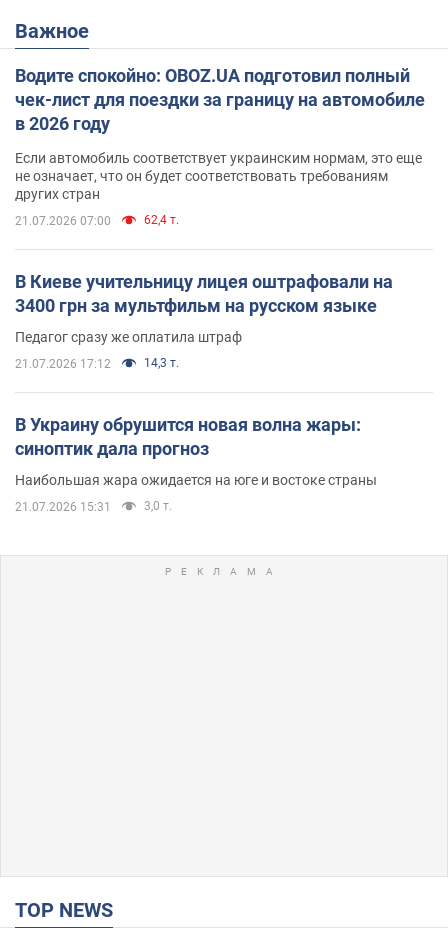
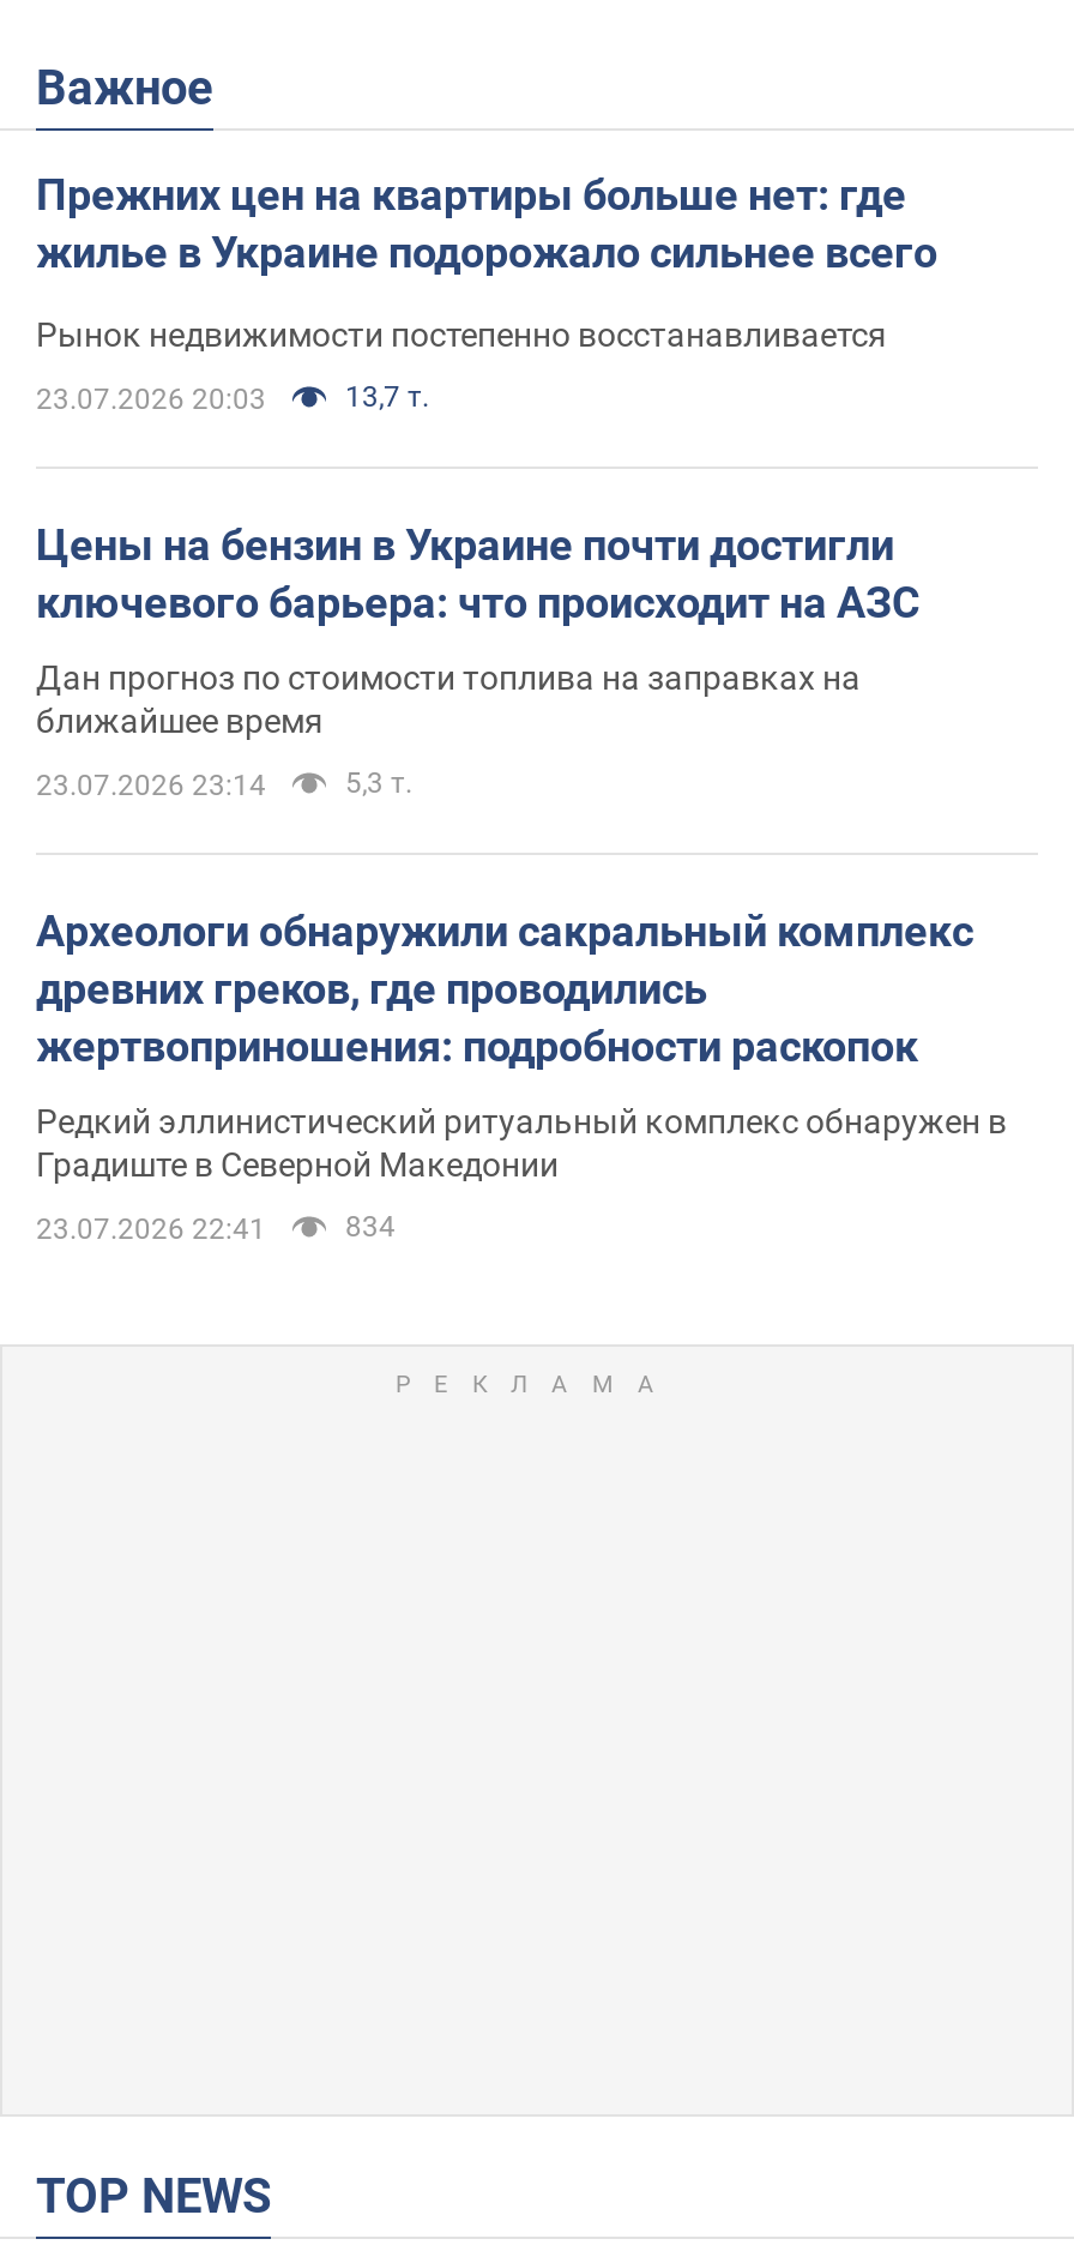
- Водите спокойно: OBOZ.UA подготовил полный
- чек-лист для поездки за границу на автомобиле
- в 2026 году
+ Прежних цен на квартиры больше нет: где
+ жилье в Украине подорожало сильнее всего

- Если автомобиль соответствует украинским нормам, это еще
- не означает, что он будет соответствовать требованиям
- других стран
+ Рынок недвижимости постепенно восстанавливается

- 21.07.2026 07:00
- 62,4 т.
+ 23.07.2026 20:03
+ 13,7 т.

- В Киеве учительницу лицея оштрафовали на
- 3400 грн за мультфильм на русском языке
+ Цены на бензин в Украине почти достигли
+ ключевого барьера: что происходит на АЗС

- Педагог сразу же оплатила штраф
+ Дан прогноз по стоимости топлива на заправках на
+ ближайшее время

- 21.07.2026 17:12
- 14,3 т.
+ 23.07.2026 23:14
+ 5,3 т.

- В Украину обрушится новая волна жары:
- синоптик дала прогноз
+ Археологи обнаружили сакральный комплекс
+ древних греков, где проводились
+ жертвоприношения: подробности раскопок

- Наибольшая жара ожидается на юге и востоке страны
+ Редкий эллинистический ритуальный комплекс обнаружен в
+ Градиште в Северной Македонии

- 21.07.2026 15:31
- 3,0 т.
+ 23.07.2026 22:41
+ 834
